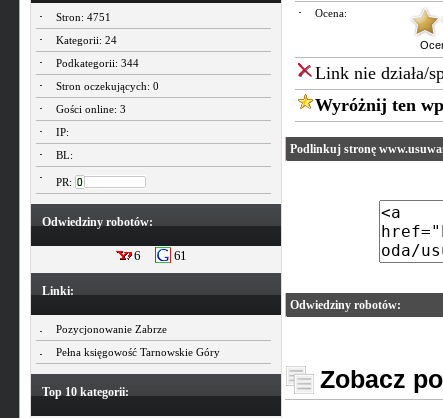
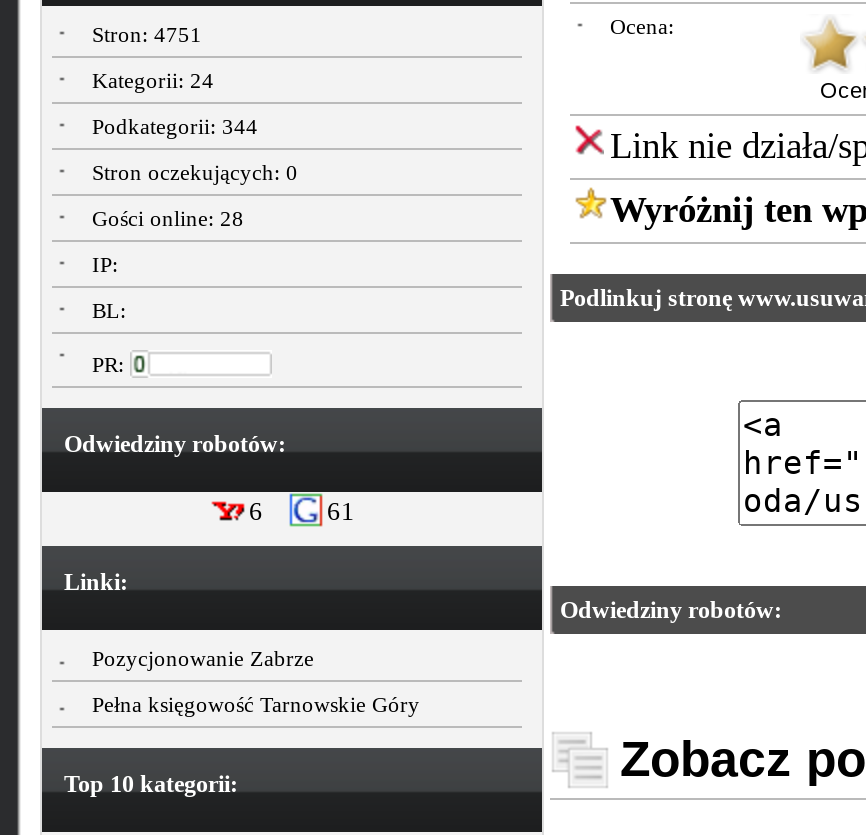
- Gości online: 3
+ Gości online: 28
